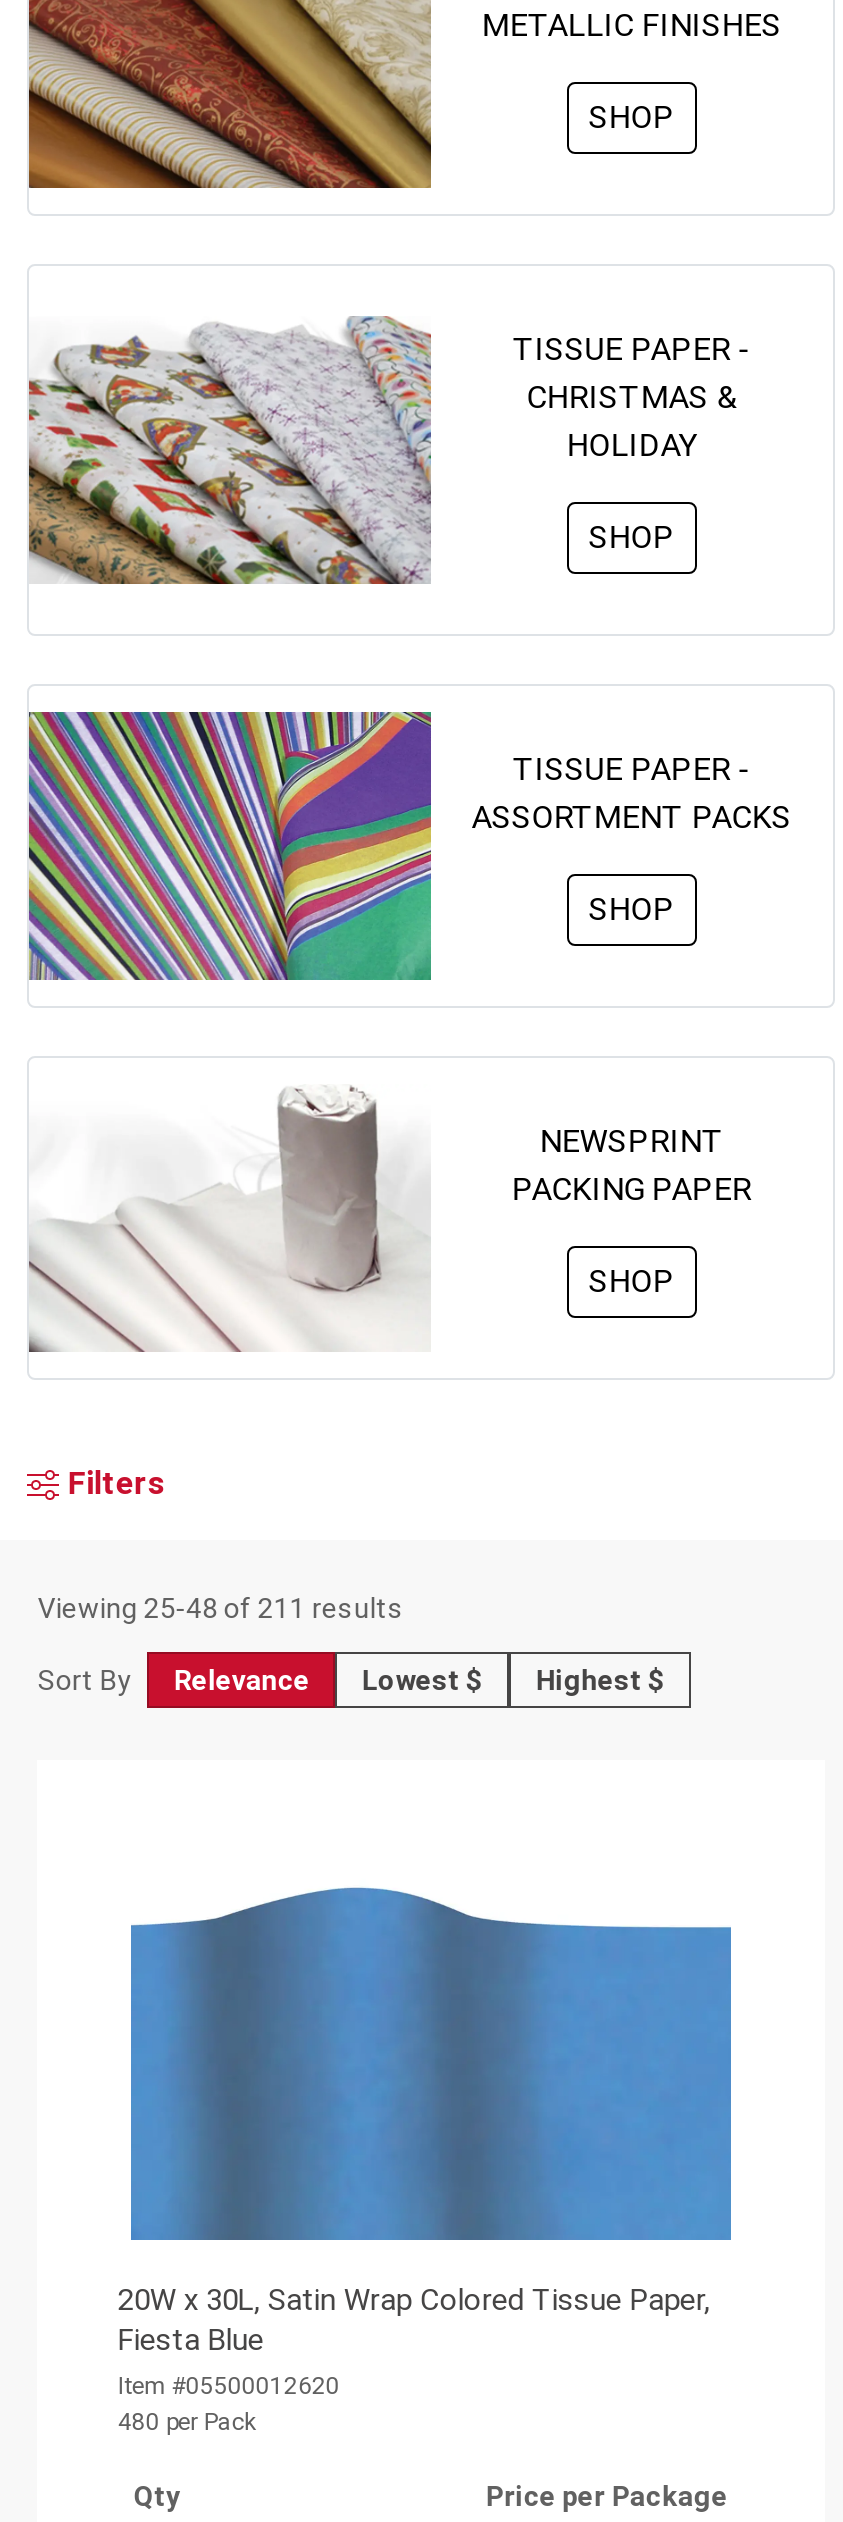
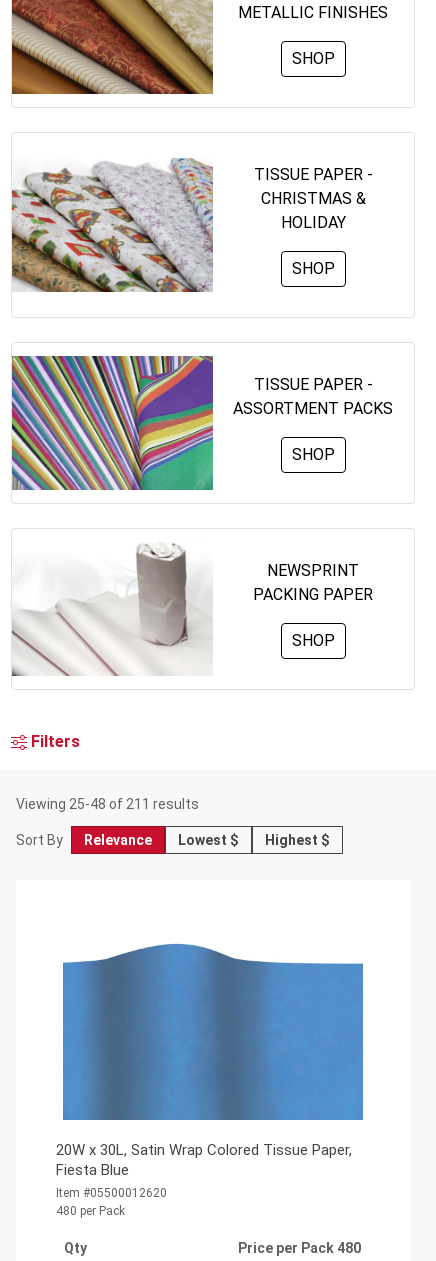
- Price per Package
+ Price per Pack 480
